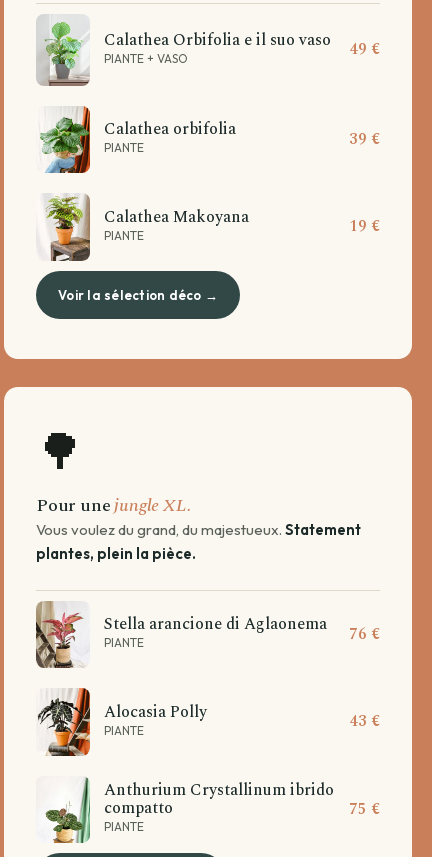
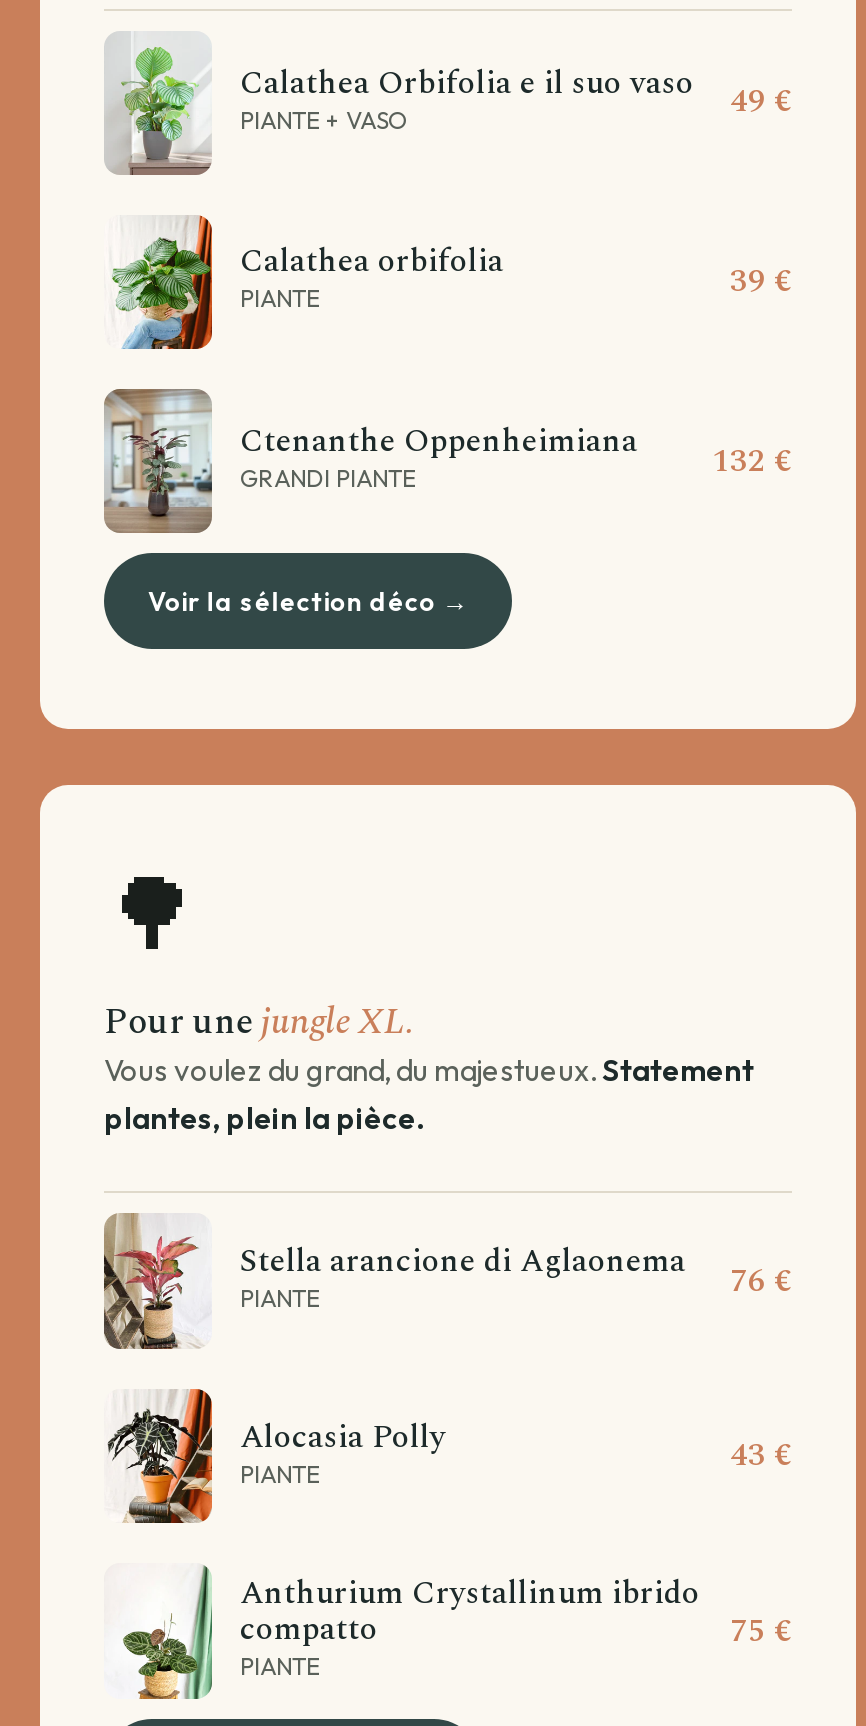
- [image]
- Calathea Makoyana
- PIANTE
- 19 €
+ [image]
+ Ctenanthe Oppenheimiana
+ GRANDI PIANTE
+ 132 €
